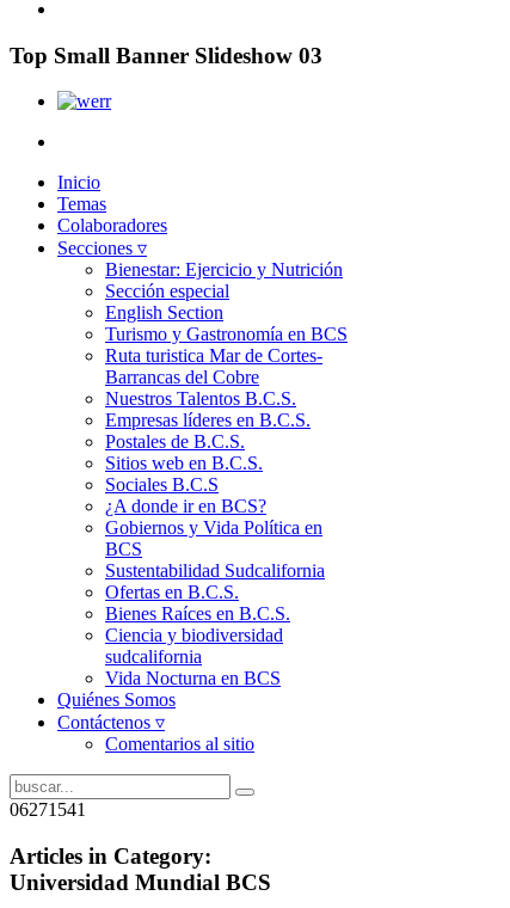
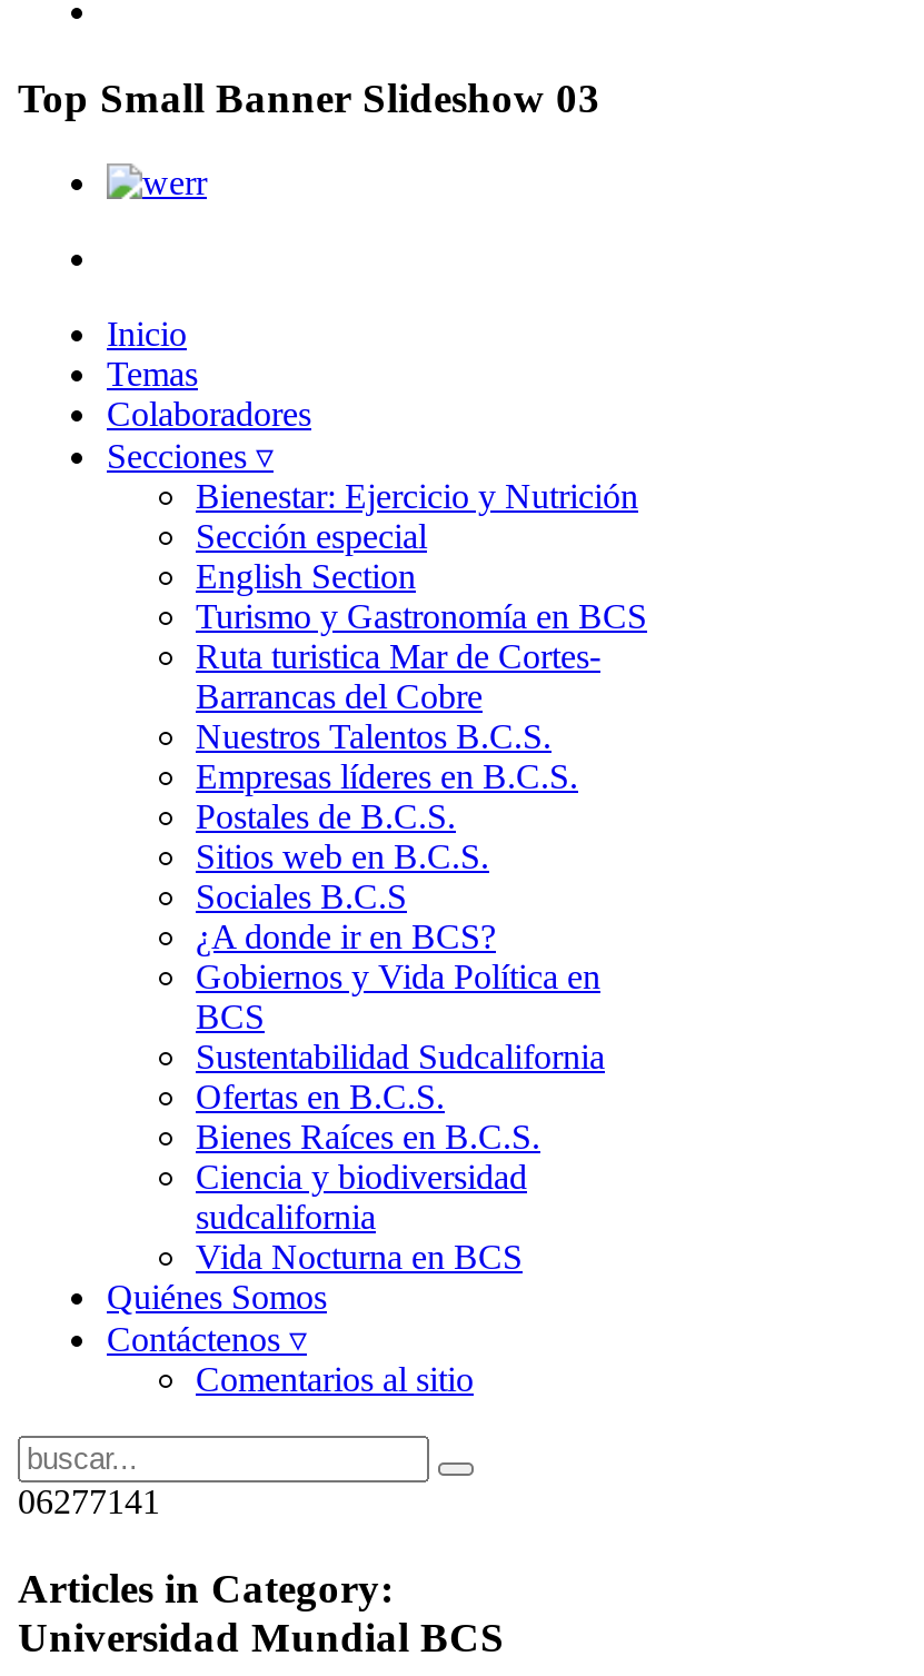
- 06271541
+ 06277141
